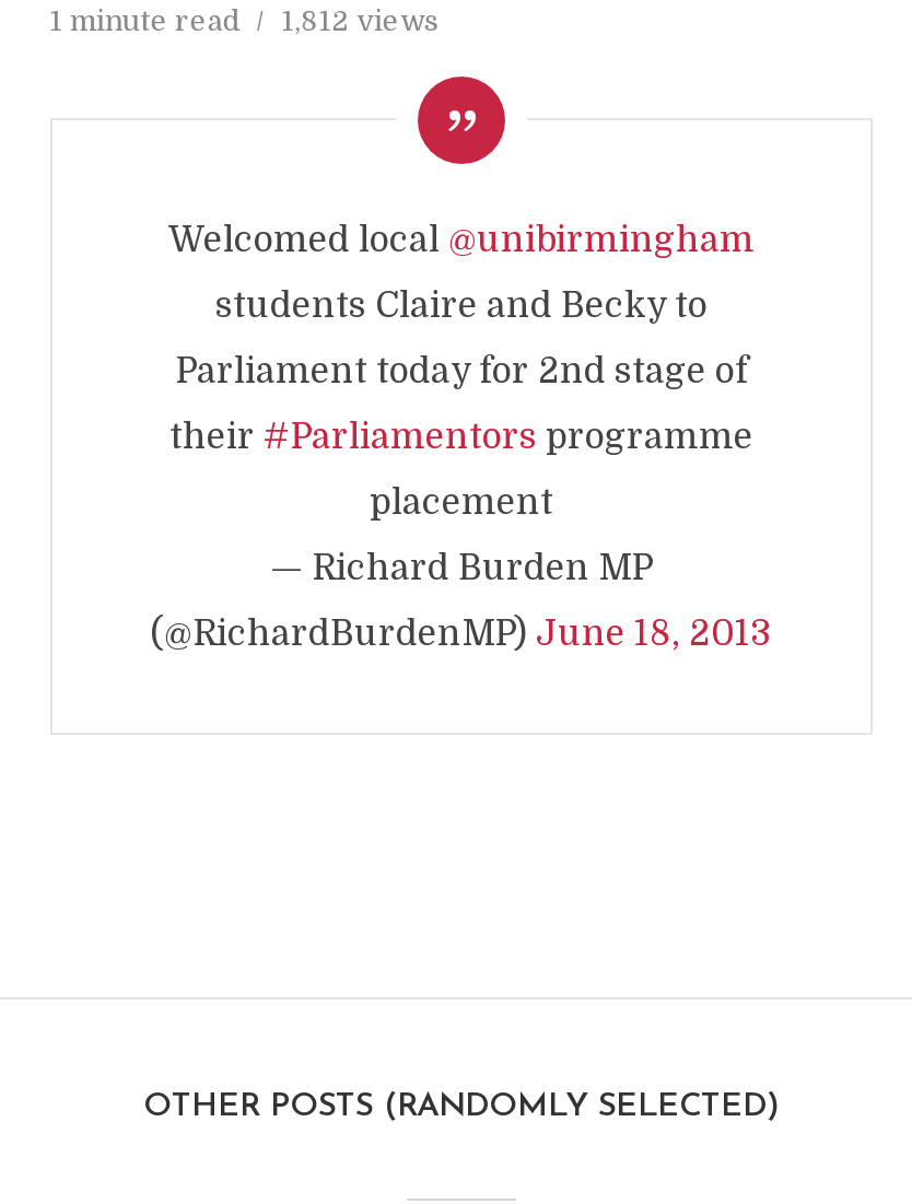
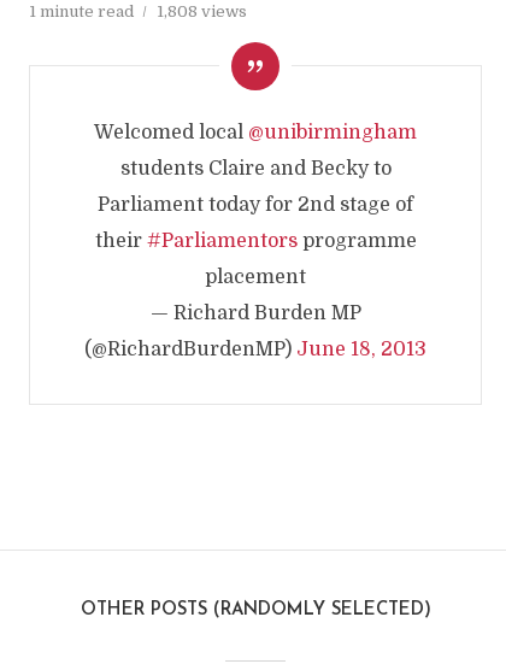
- 1 minute read 1,812 views
+ 1 minute read 1,808 views
